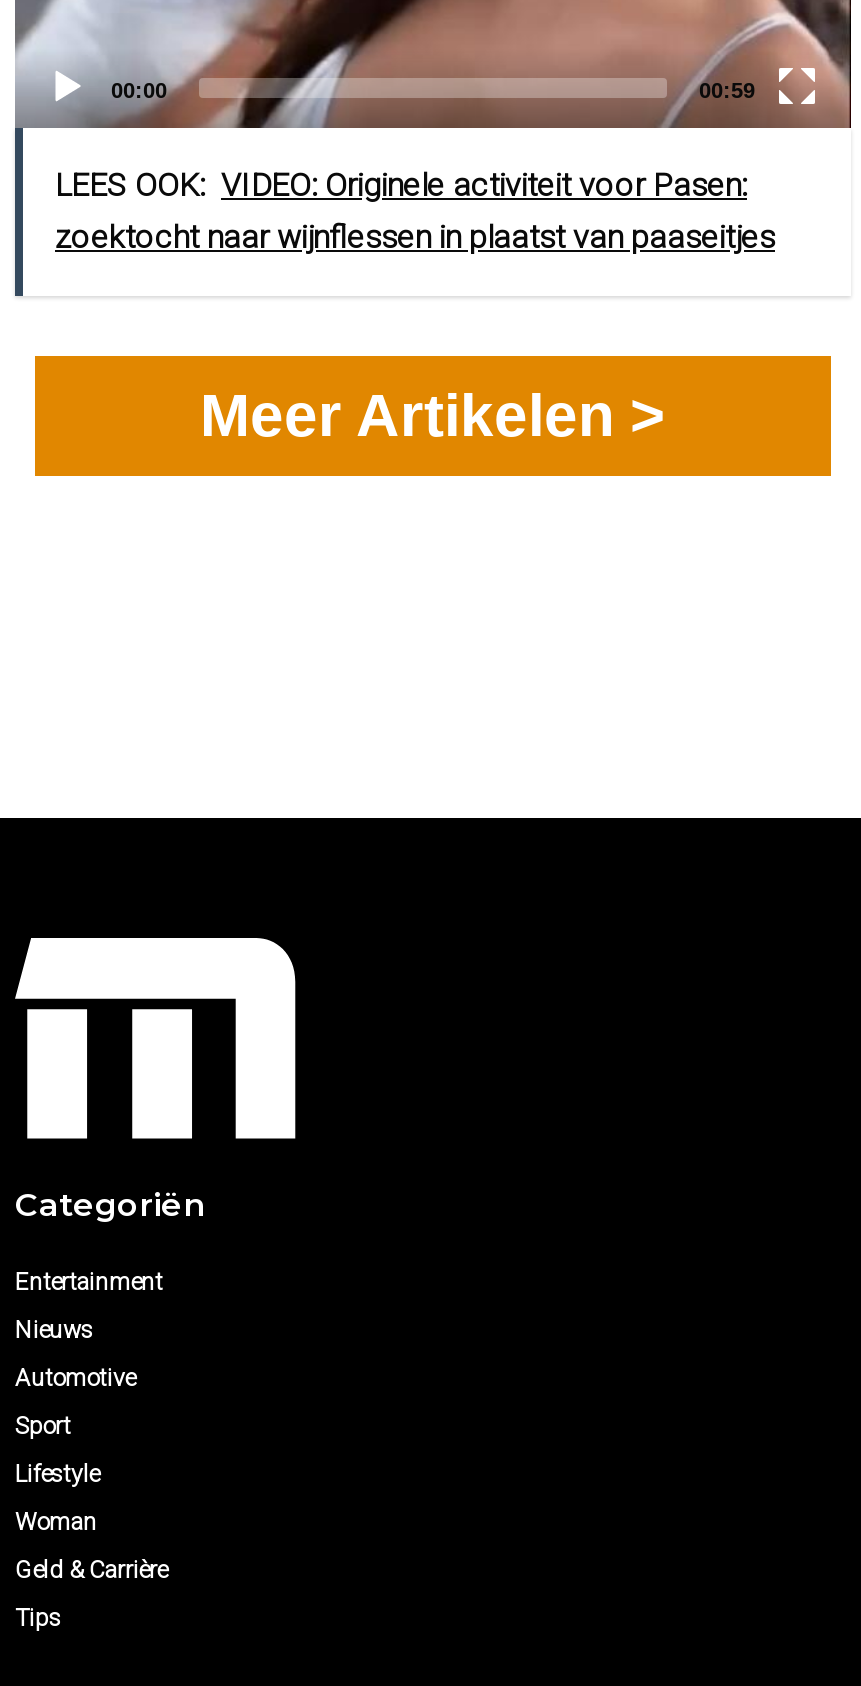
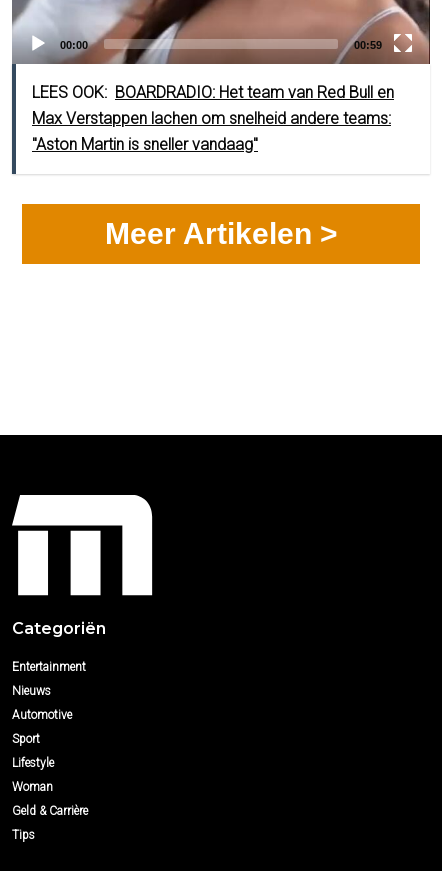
- LEES OOK: VIDEO: Originele activiteit voor Pasen:
- zoektocht naar wijnflessen in plaatst van paaseitjes
+ LEES OOK: BOARDRADIO: Het team van Red Bull en
+ Max Verstappen lachen om snelheid andere teams:
+ ''Aston Martin is sneller vandaag''
